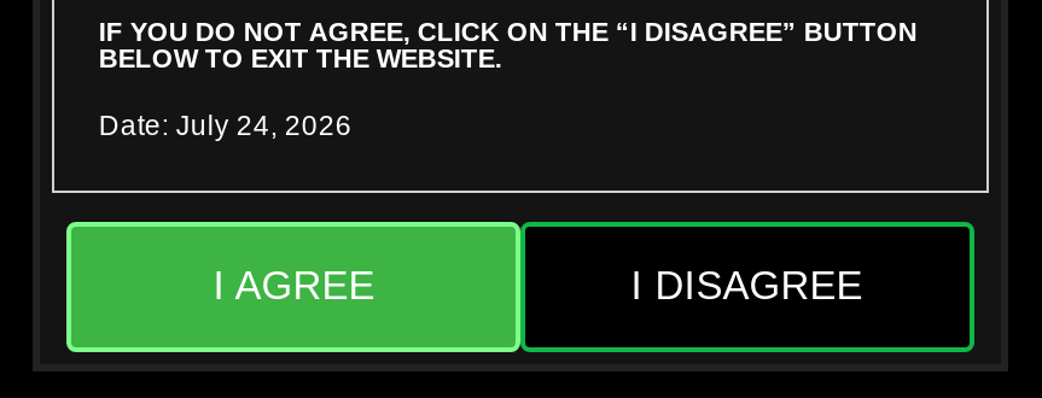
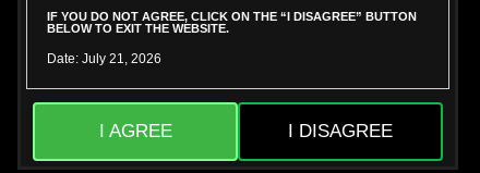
- Date: July 24, 2026
+ Date: July 21, 2026
